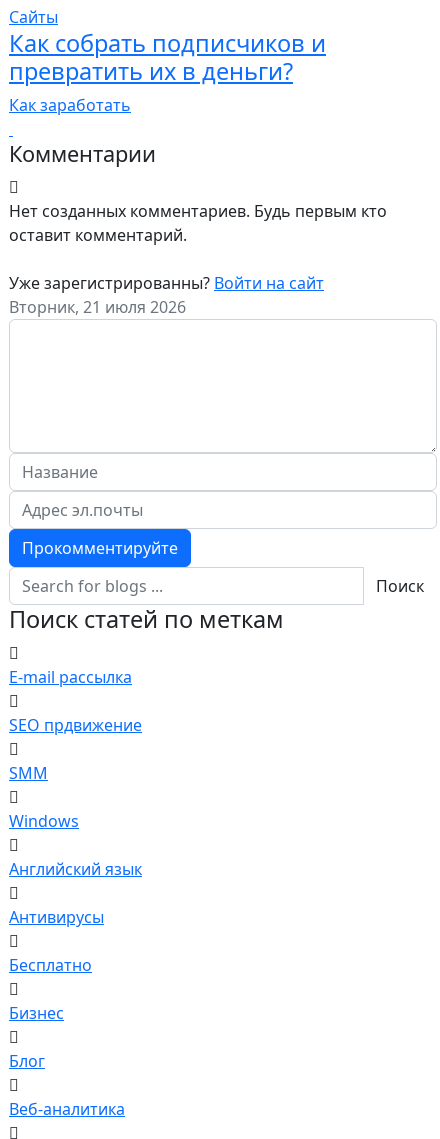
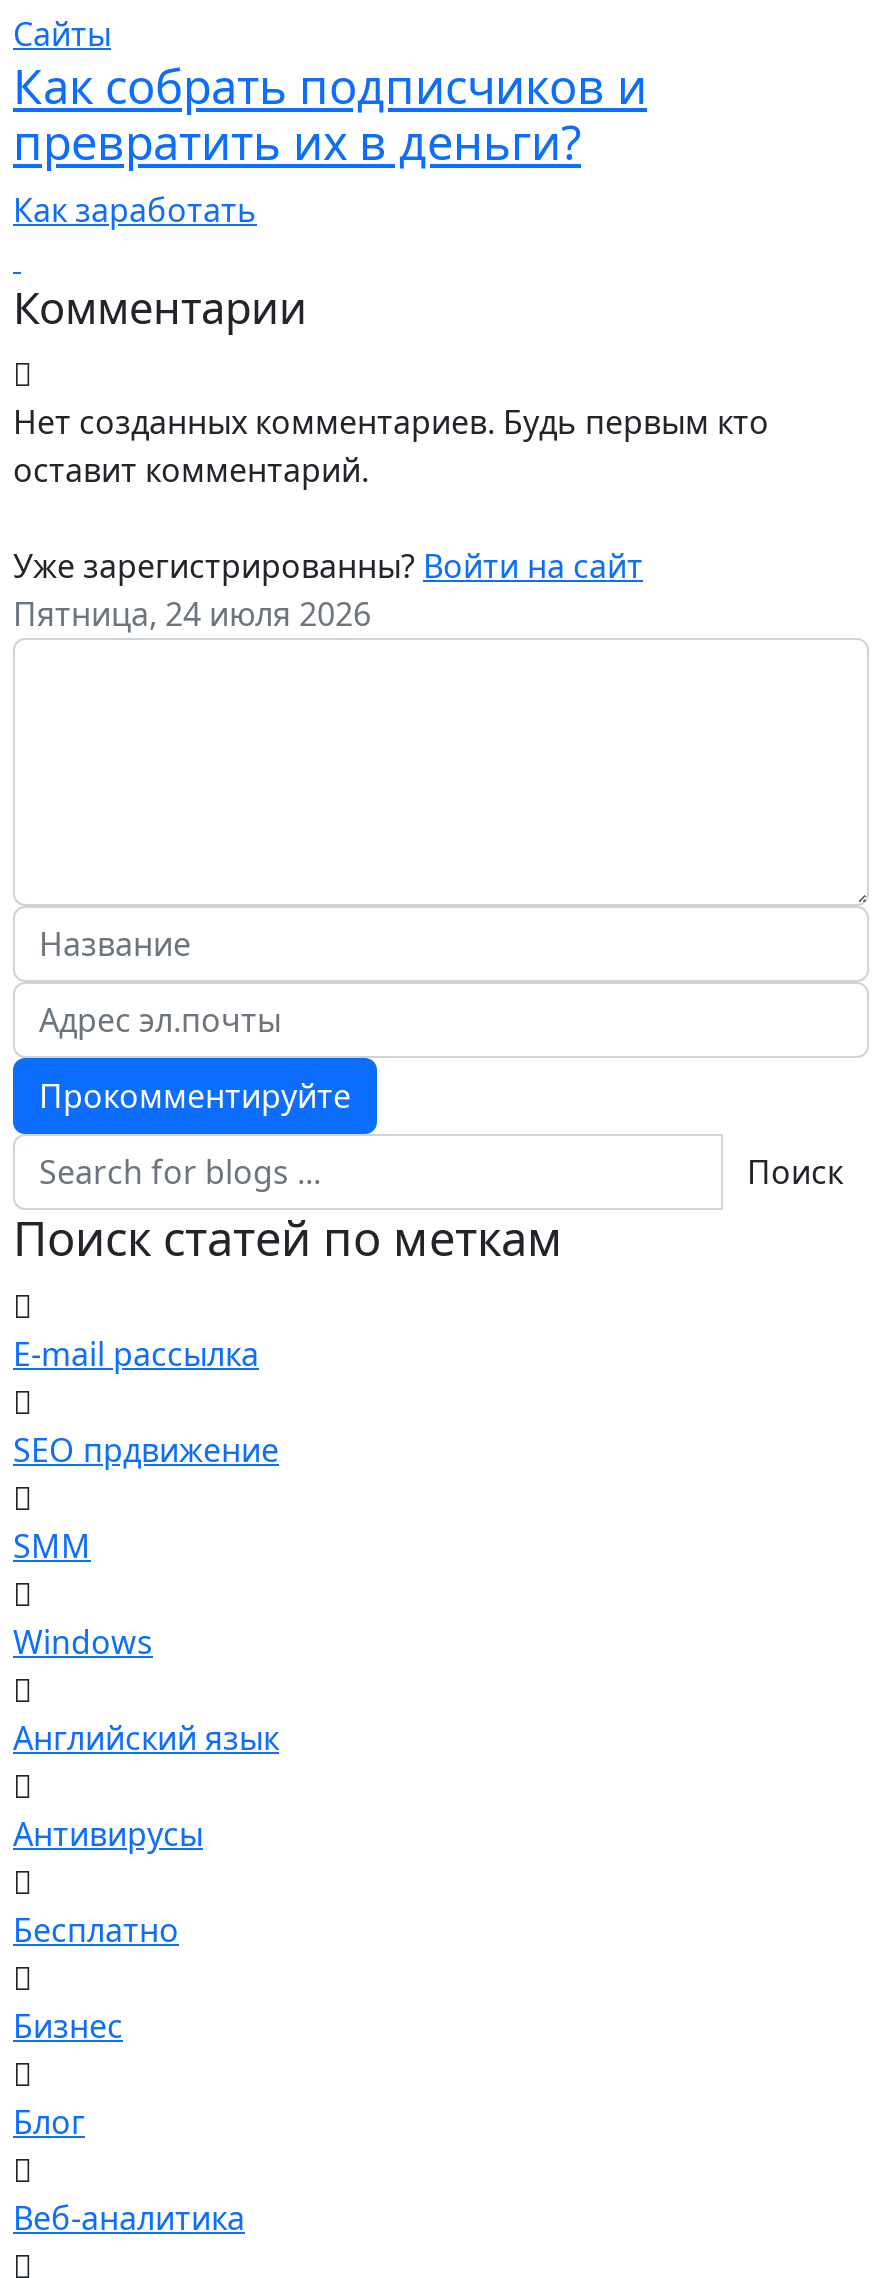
- Вторник, 21 июля 2026
+ Пятница, 24 июля 2026
